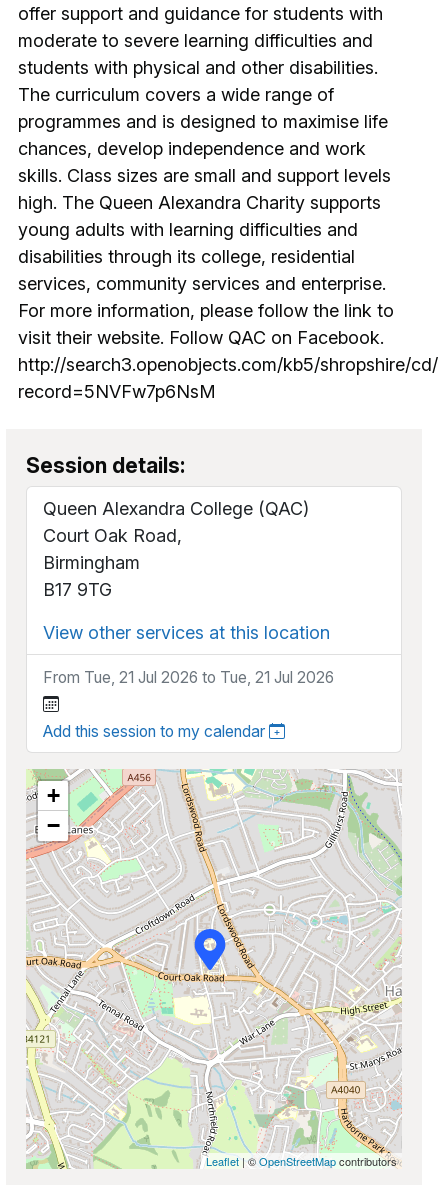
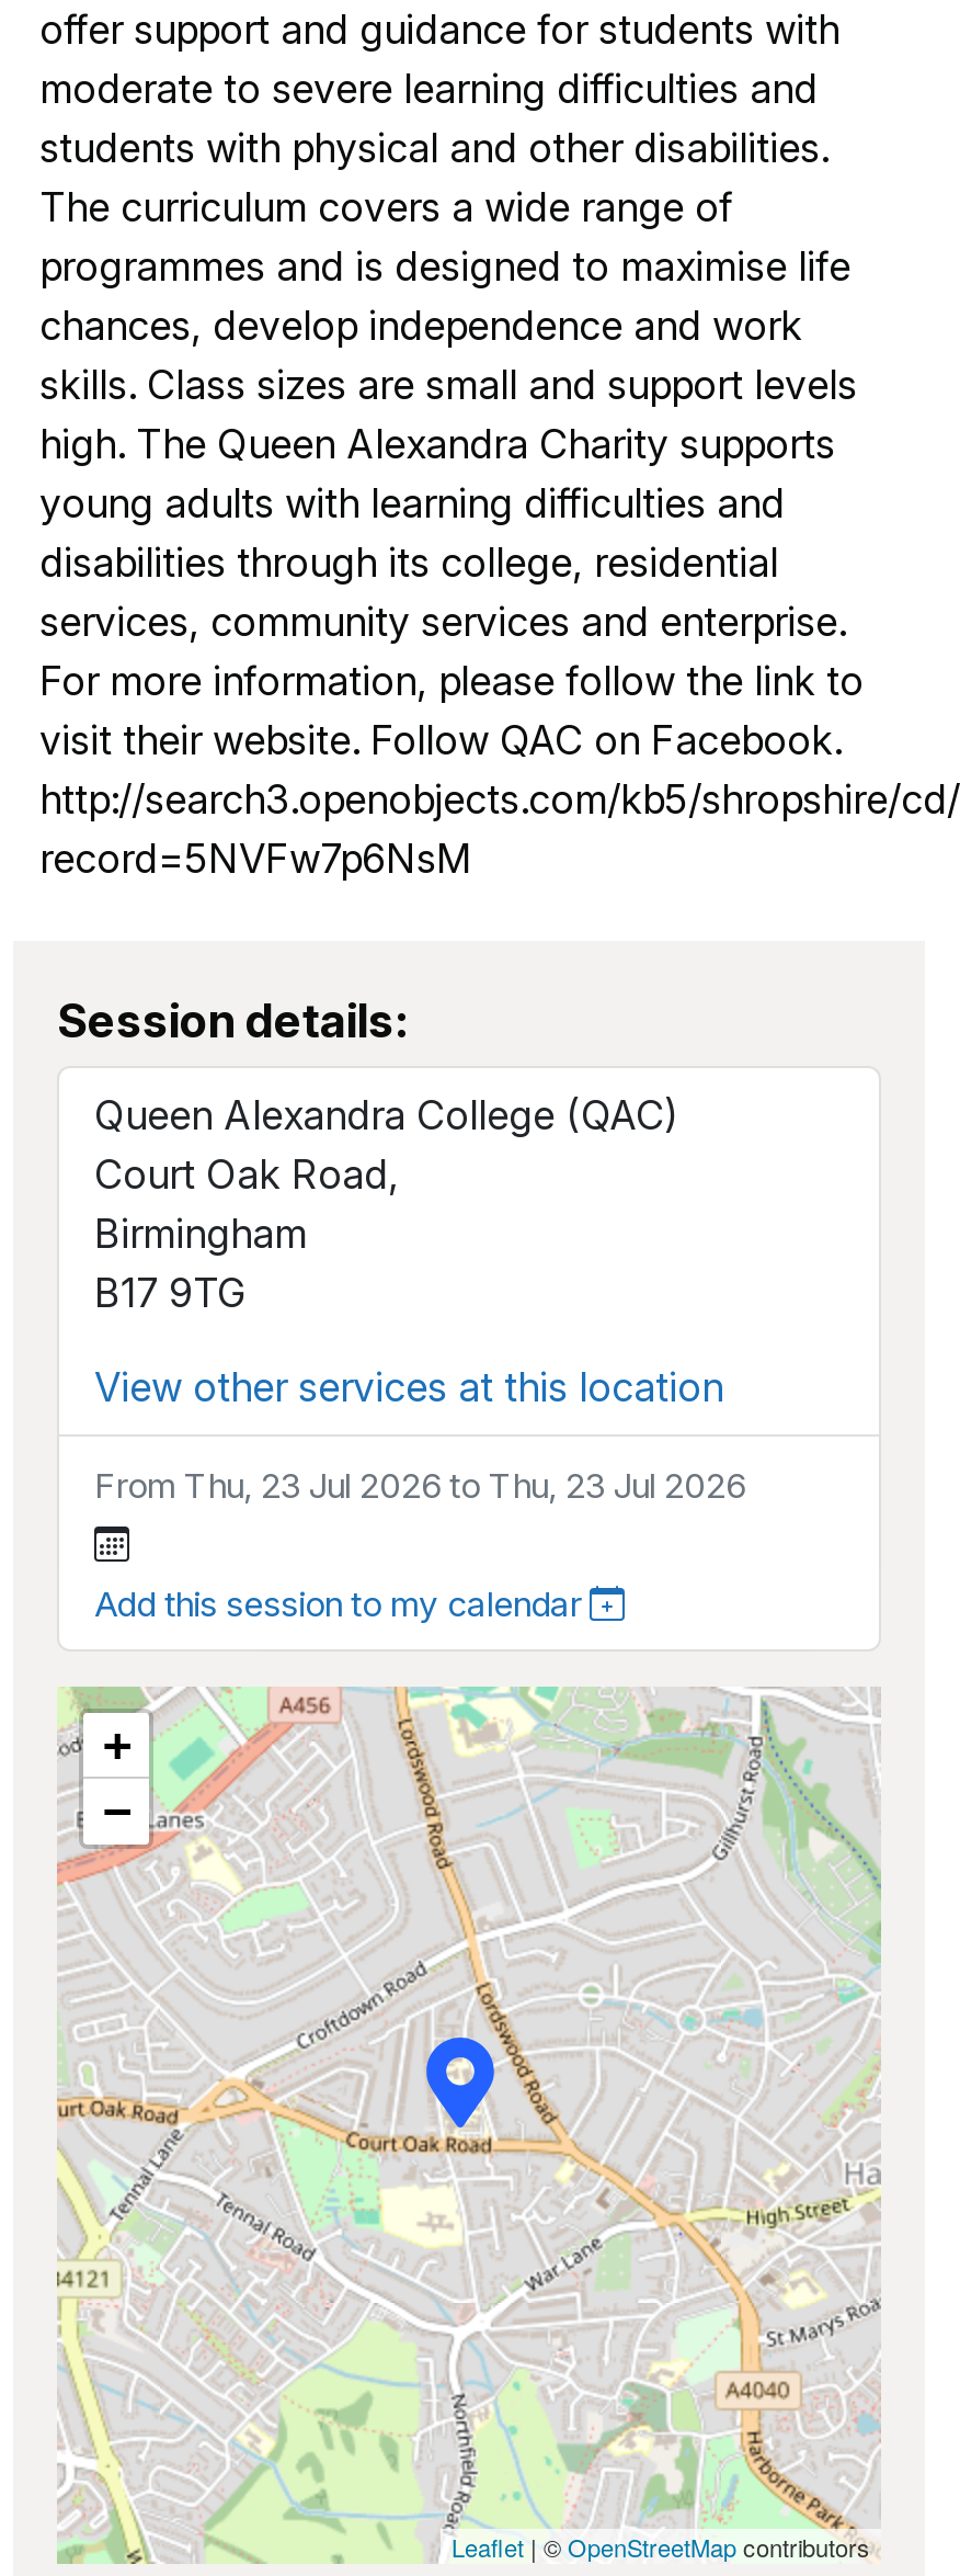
- From Tue, 21 Jul 2026 to Tue, 21 Jul 2026
+ From Thu, 23 Jul 2026 to Thu, 23 Jul 2026
